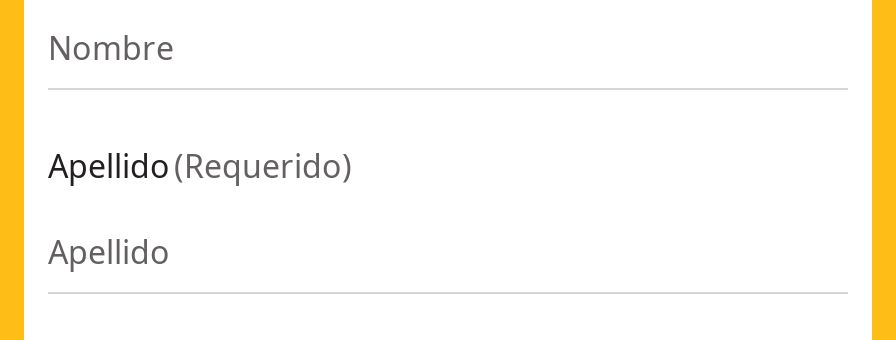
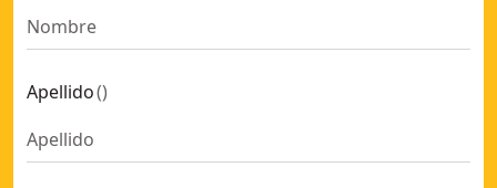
- Apellido (Requerido)
+ Apellido ()
